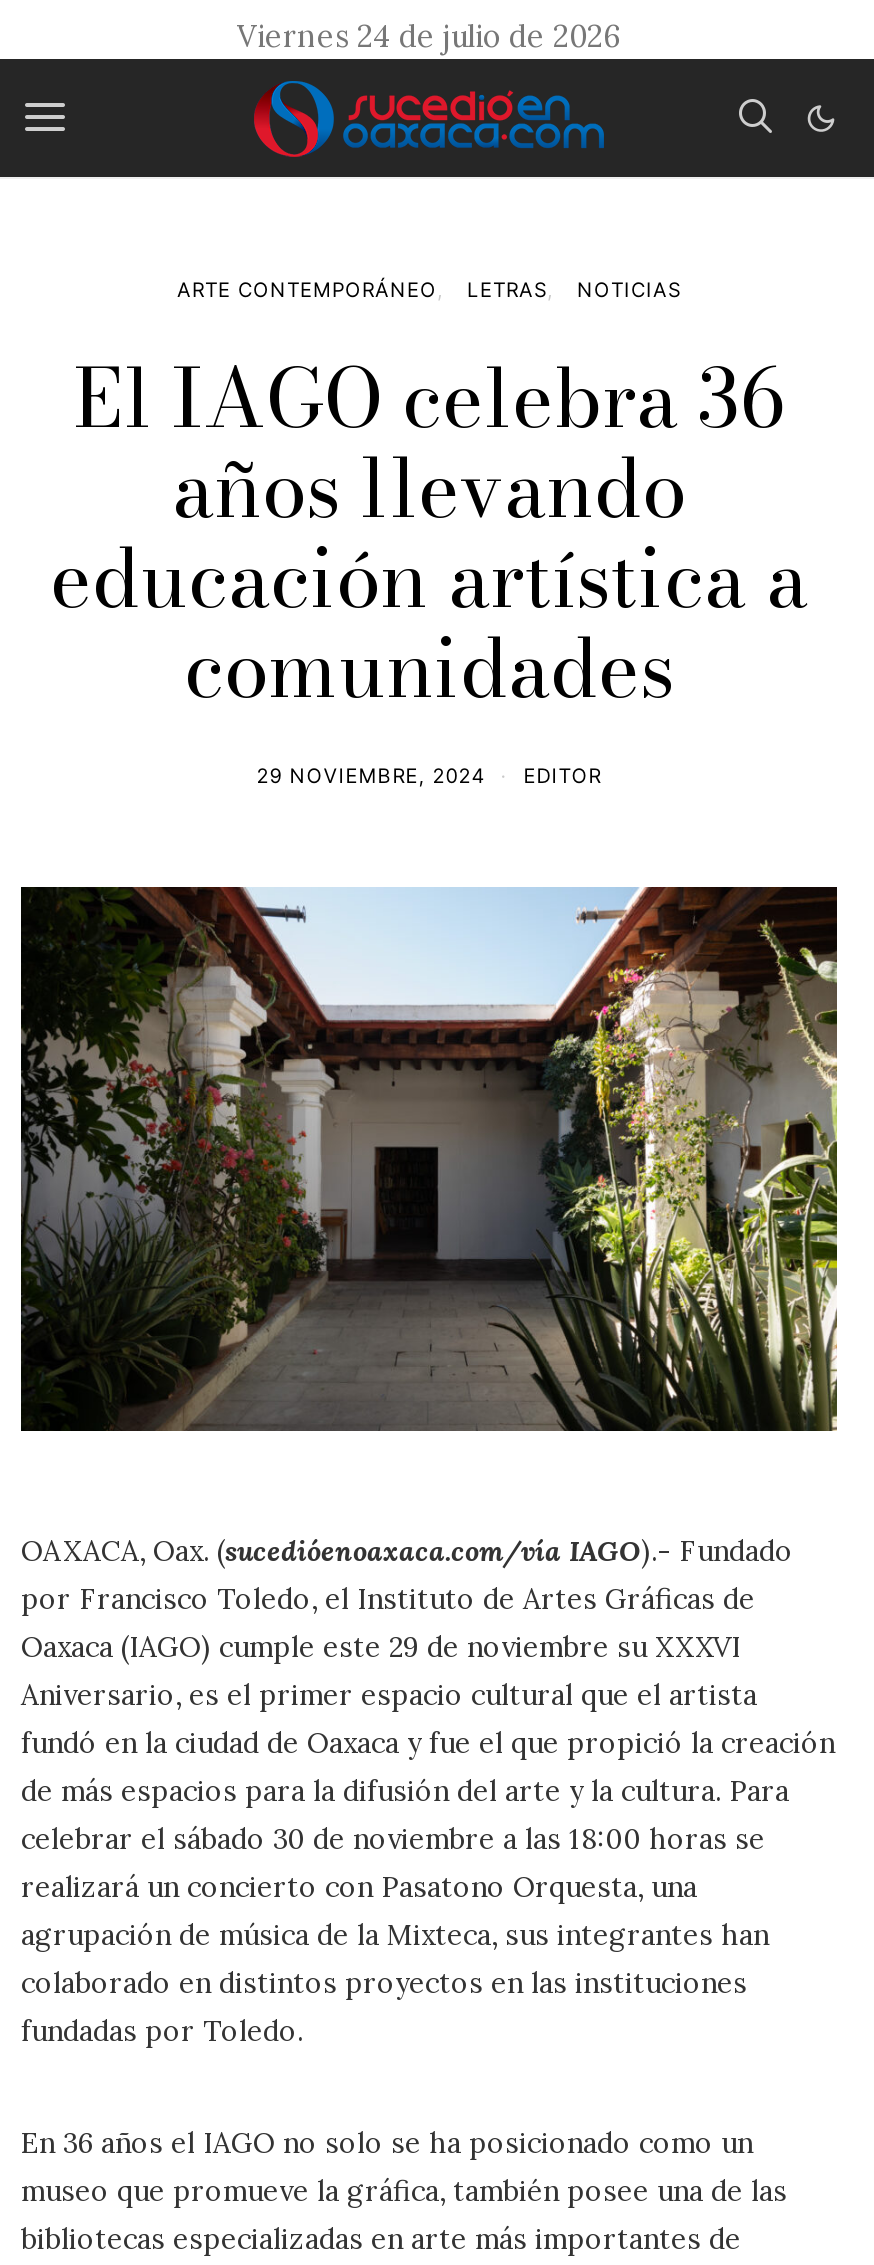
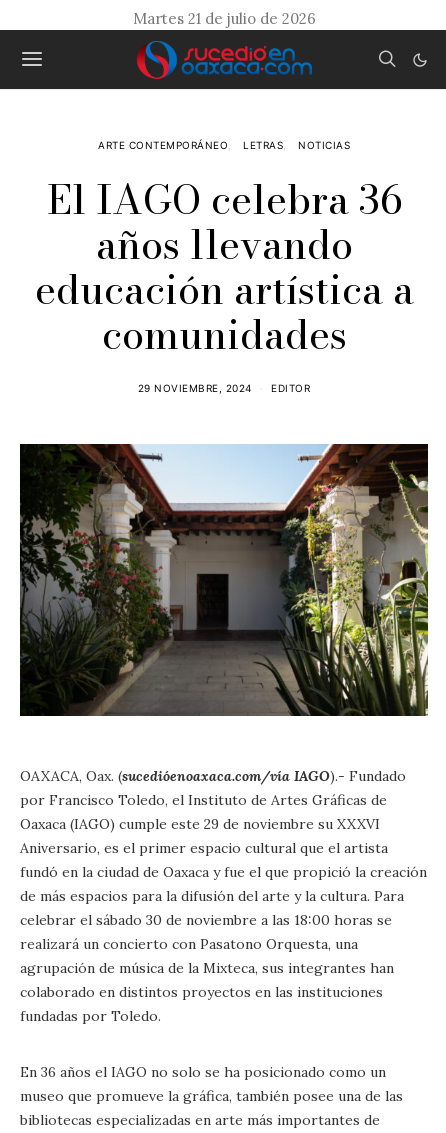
- Viernes 24 de julio de 2026
+ Martes 21 de julio de 2026
